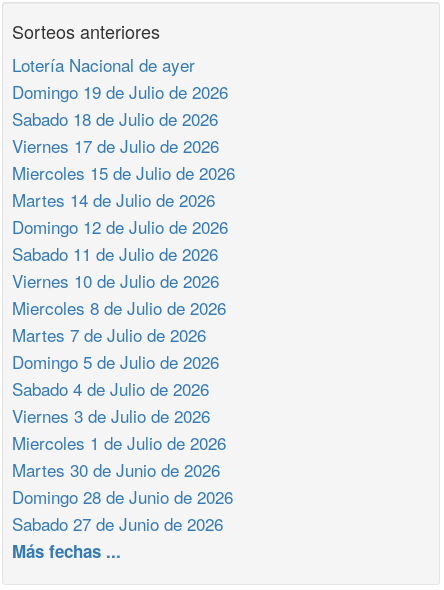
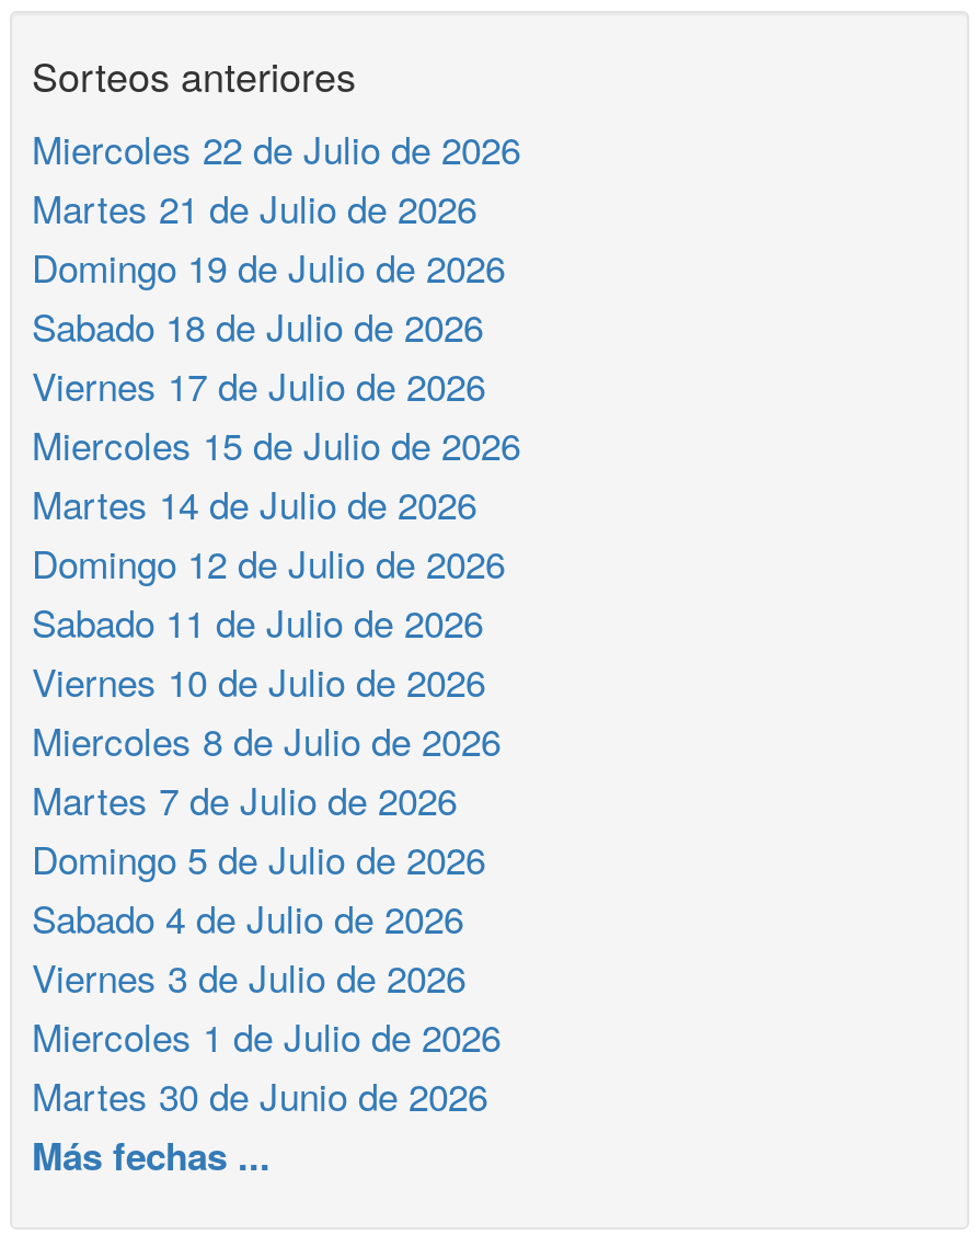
- Lotería Nacional de ayer
+ Miercoles 22 de Julio de 2026
+ Martes 21 de Julio de 2026

moved down: Domingo 19 de Julio de 2026 | Sabado 18 de Julio de 2026 | Viernes 17 de Julio de 2026 | ... | Miercoles 1 de Julio de 2026 | Martes 30 de Junio de 2026

- Domingo 28 de Junio de 2026
- Sabado 27 de Junio de 2026
